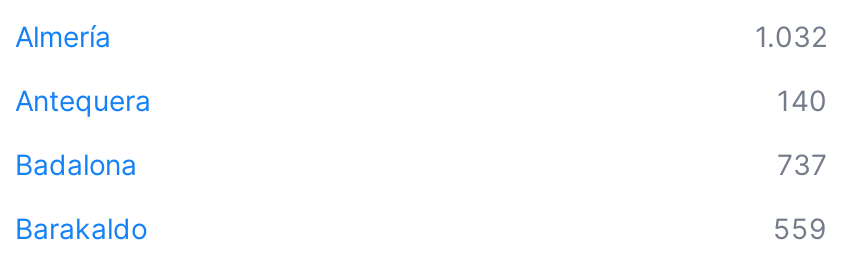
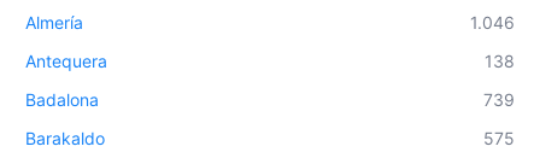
- 1.032
+ 1.046

- 140
+ 138

- 737
+ 739

- 559
+ 575
